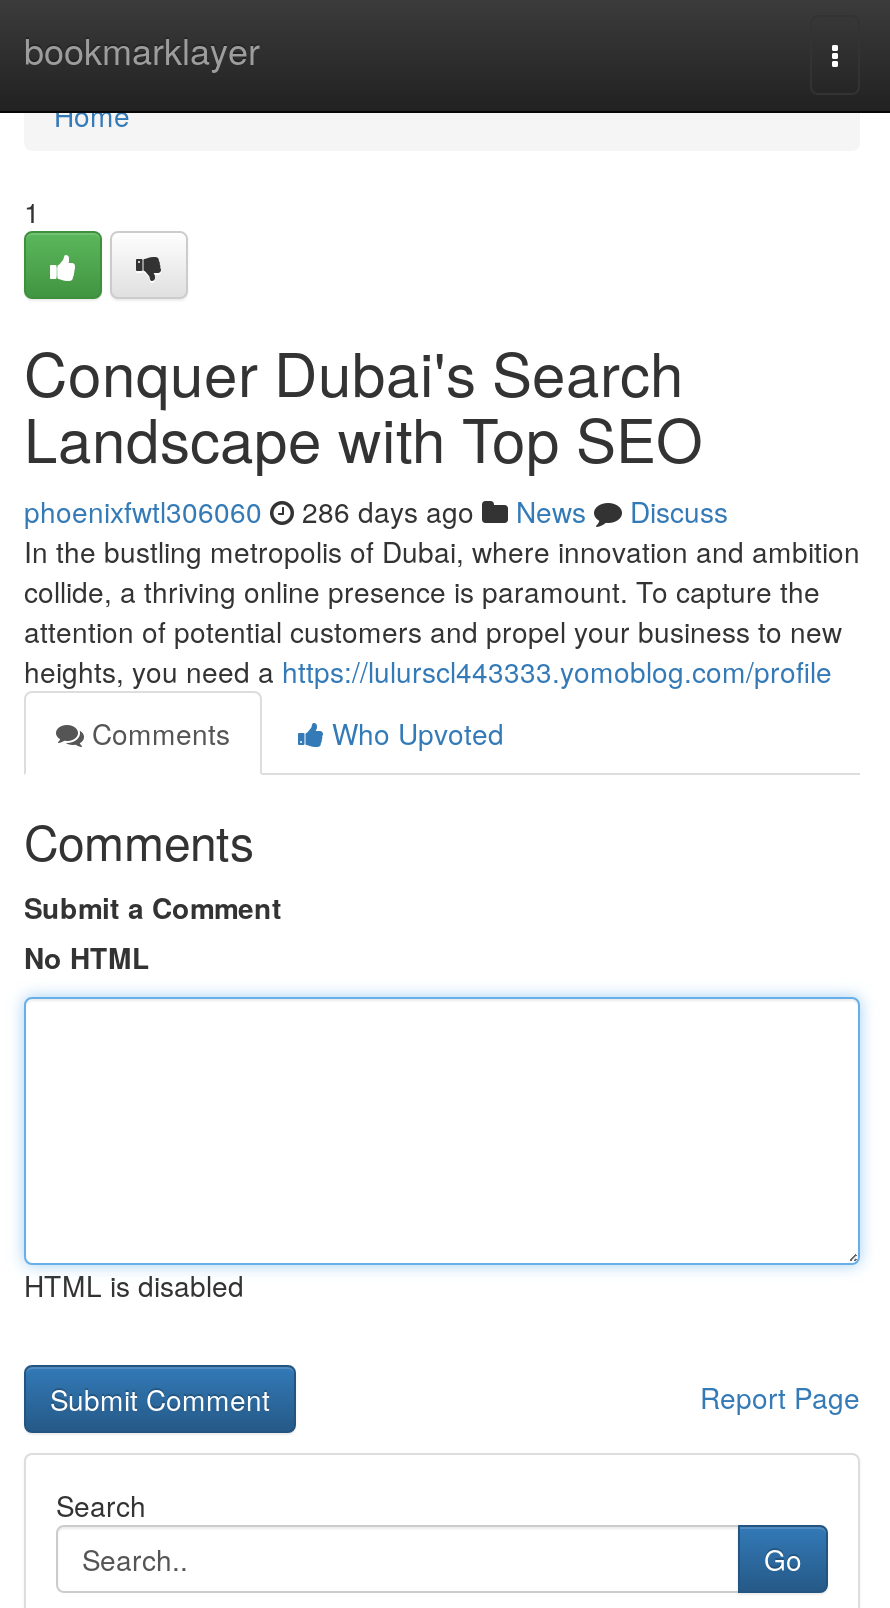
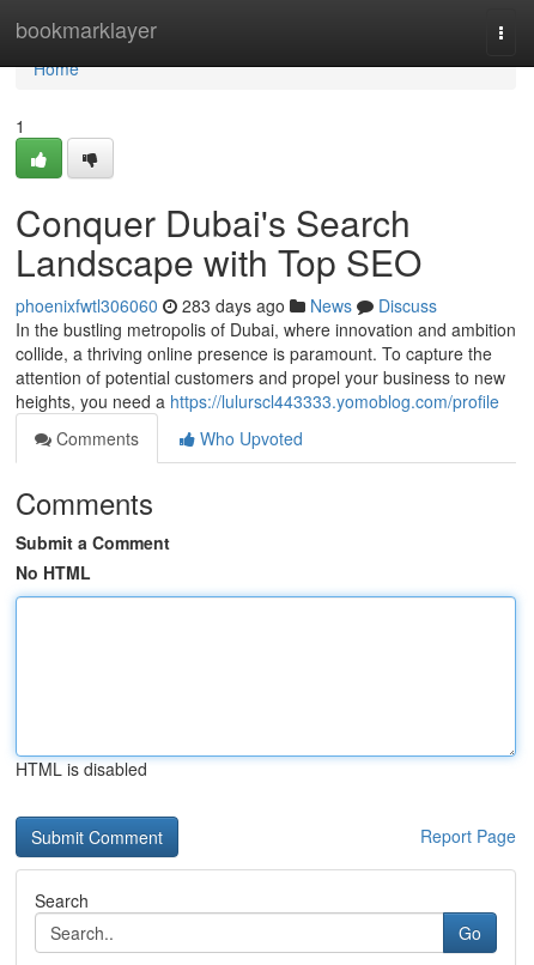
- phoenixfwtl306060 286 days ago News Discuss
+ phoenixfwtl306060 283 days ago News Discuss
